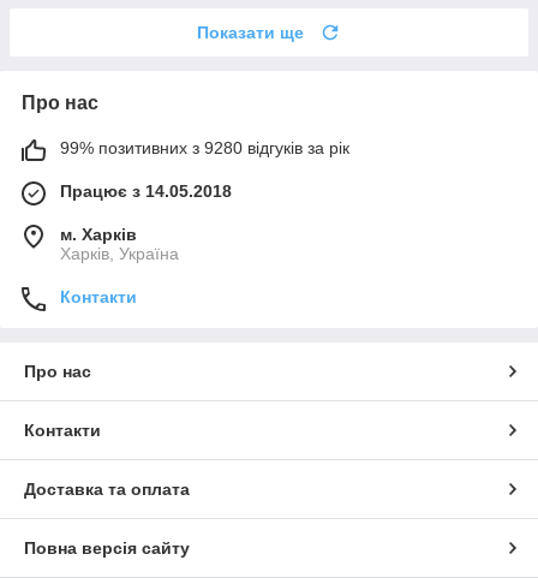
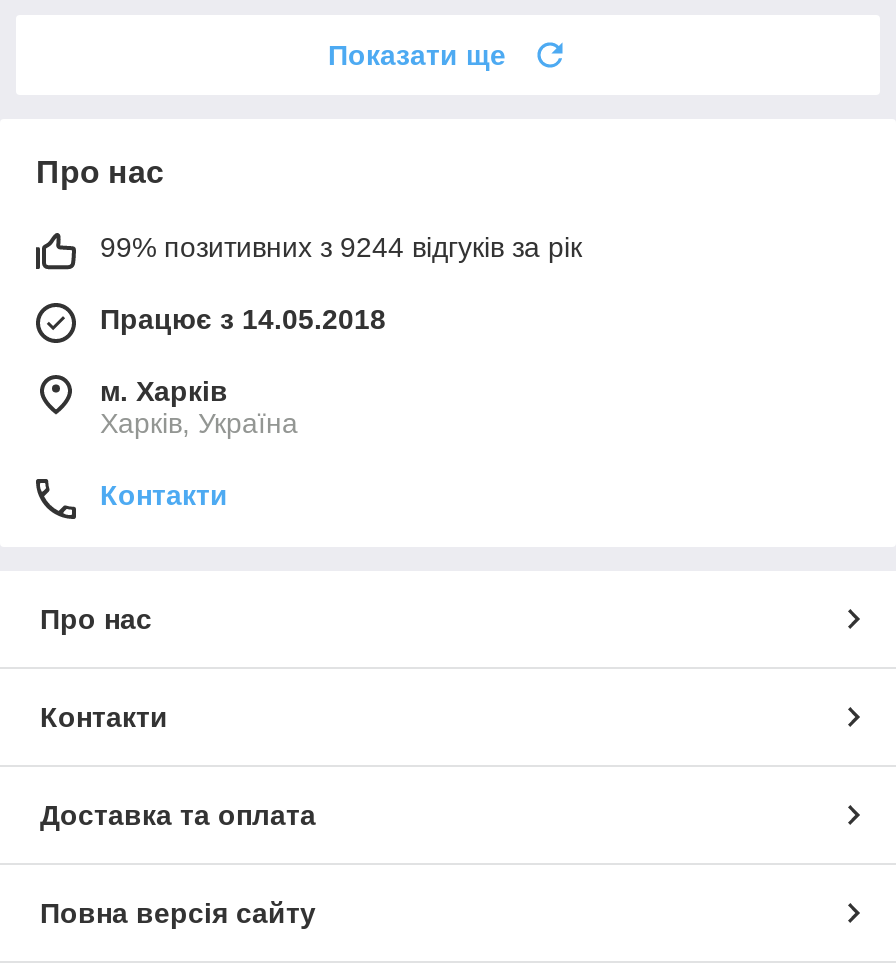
- 99% позитивних з 9280 відгуків за рік
+ 99% позитивних з 9244 відгуків за рік
